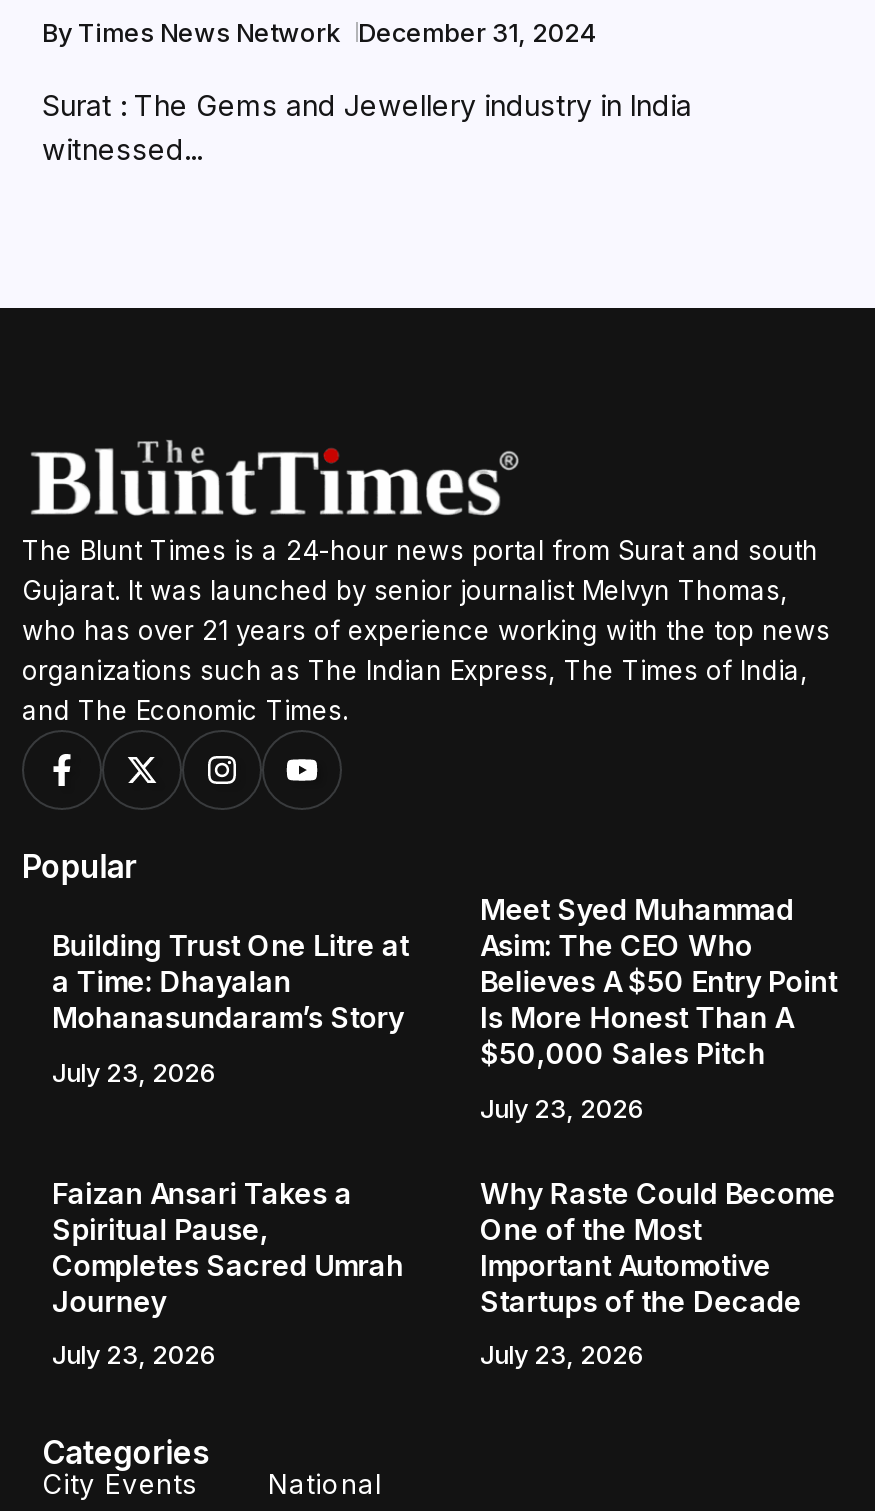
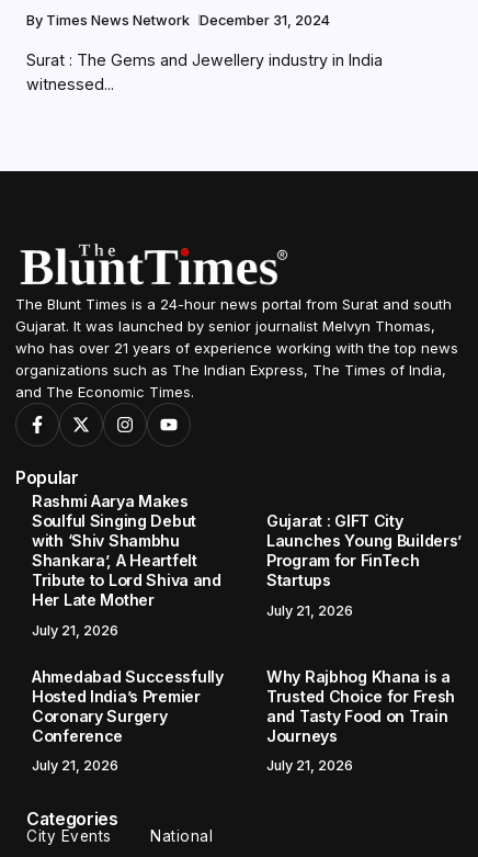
- Meet Syed Muhammad
- Asim: The CEO Who
- Believes A $50 Entry Point
- Is More Honest Than A
- $50,000 Sales Pitch
+ Gujarat : GIFT City
+ Launches Young Builders’
+ Program for FinTech
+ Startups

- Building Trust One Litre at
- a Time: Dhayalan
- Mohanasundaram’s Story
+ Rashmi Aarya Makes
+ Soulful Singing Debut
+ with ‘Shiv Shambhu
+ Shankara’, A Heartfelt
+ Tribute to Lord Shiva and
+ Her Late Mother

- July 23, 2026
+ July 21, 2026

- July 23, 2026
+ July 21, 2026

- Faizan Ansari Takes a
- Spiritual Pause,
- Completes Sacred Umrah
- Journey
+ Ahmedabad Successfully
+ Hosted India’s Premier
+ Coronary Surgery
+ Conference

- Why Raste Could Become
- One of the Most
- Important Automotive
- Startups of the Decade
+ Why Rajbhog Khana is a
+ Trusted Choice for Fresh
+ and Tasty Food on Train
+ Journeys

- July 23, 2026
+ July 21, 2026

- July 23, 2026
+ July 21, 2026
